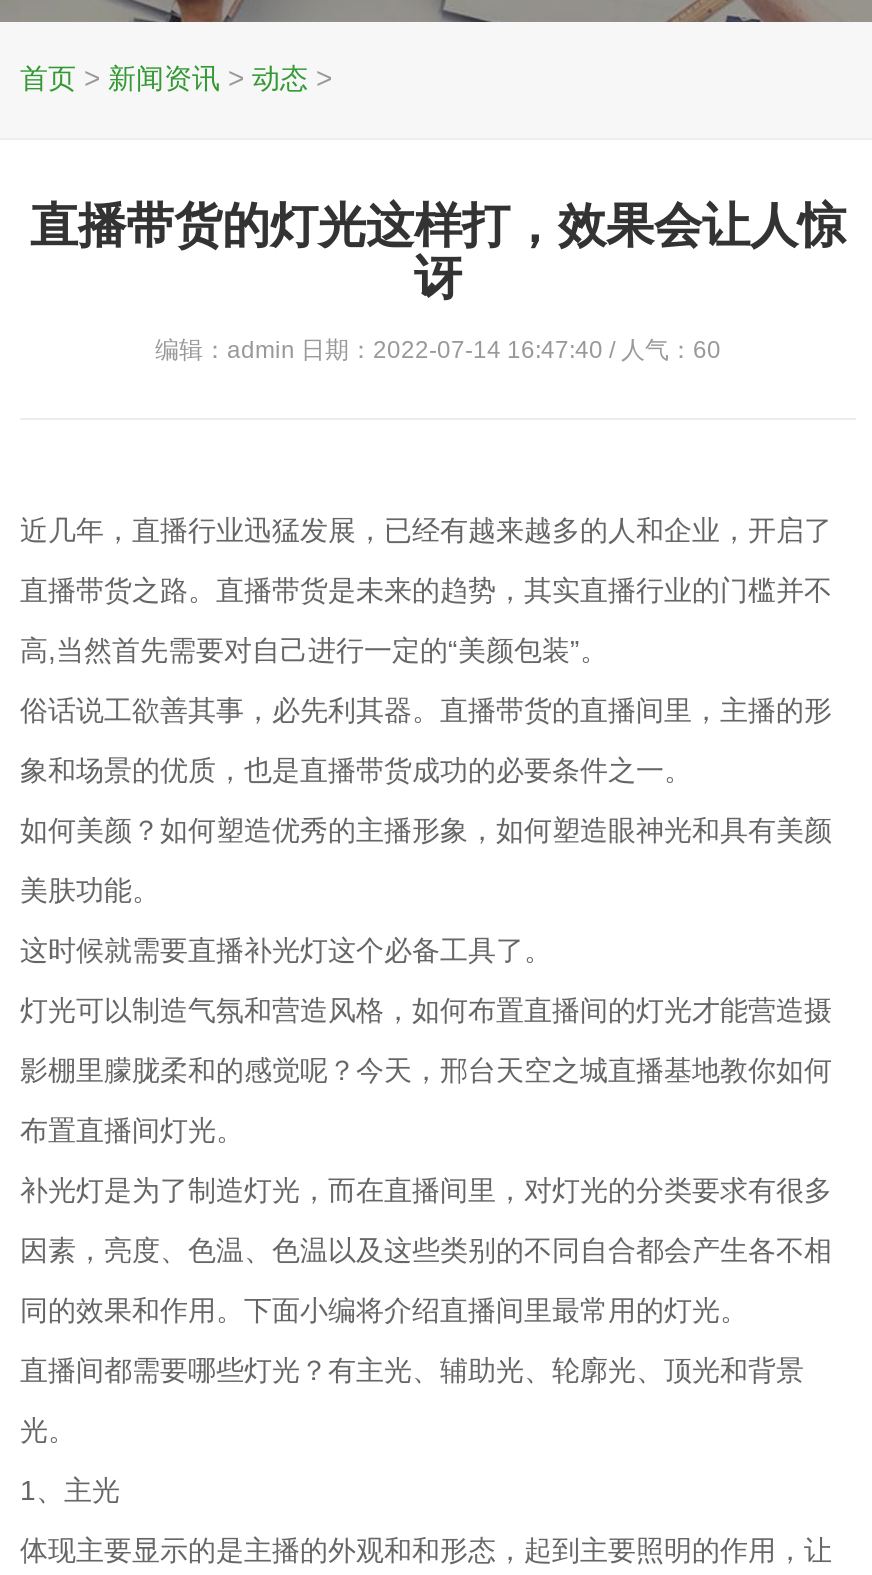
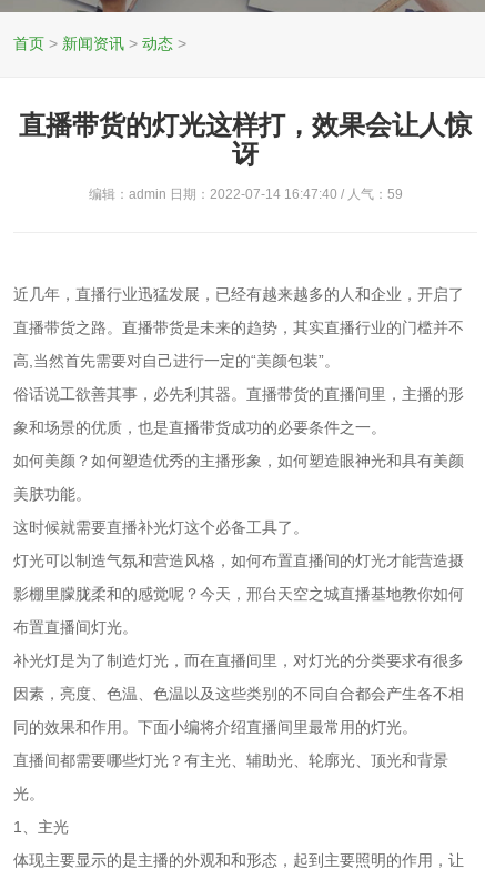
- 编辑：admin 日期：2022-07-14 16:47:40 / 人气：60
+ 编辑：admin 日期：2022-07-14 16:47:40 / 人气：59
